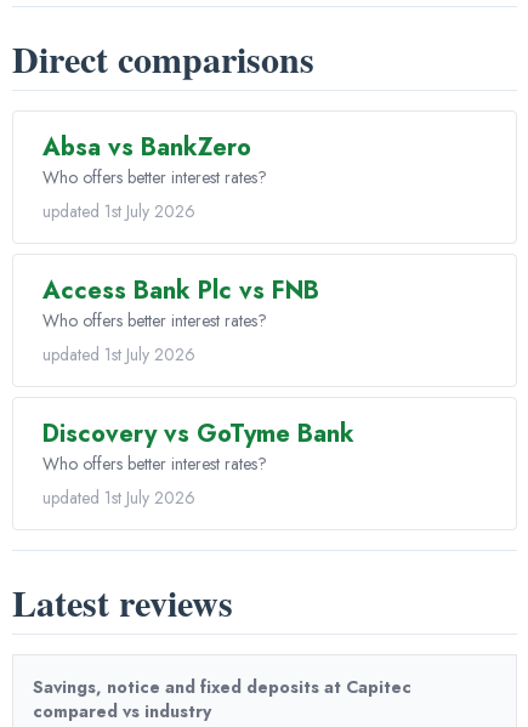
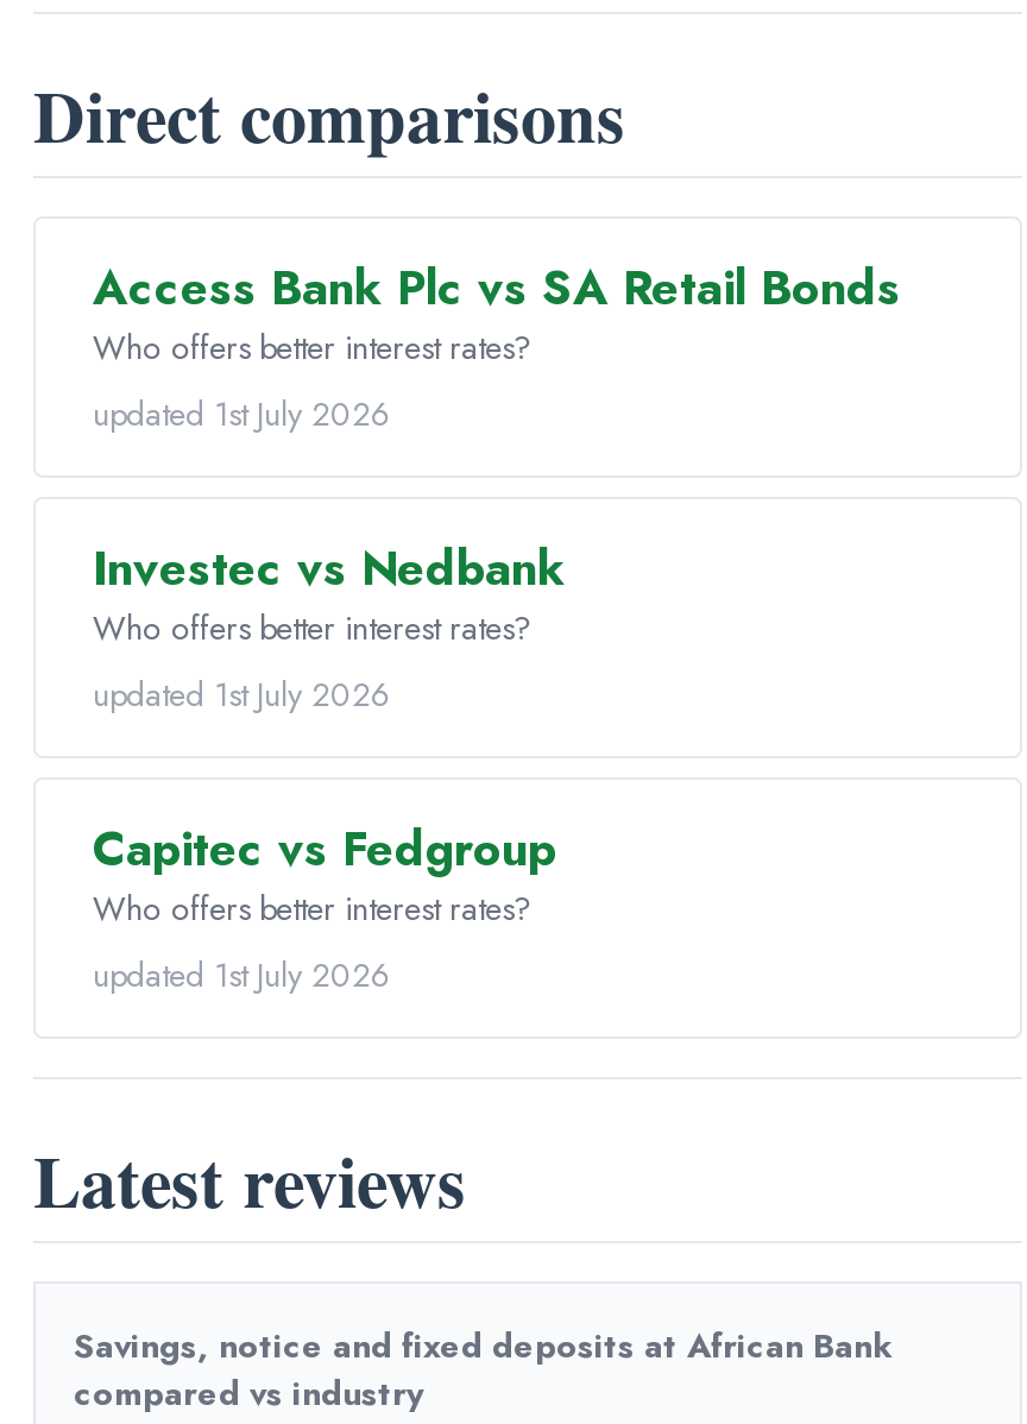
- Absa vs BankZero
+ Access Bank Plc vs SA Retail Bonds

- Access Bank Plc vs FNB
+ Investec vs Nedbank

- Discovery vs GoTyme Bank
+ Capitec vs Fedgroup

- Savings, notice and fixed deposits at Capitec
+ Savings, notice and fixed deposits at African Bank
